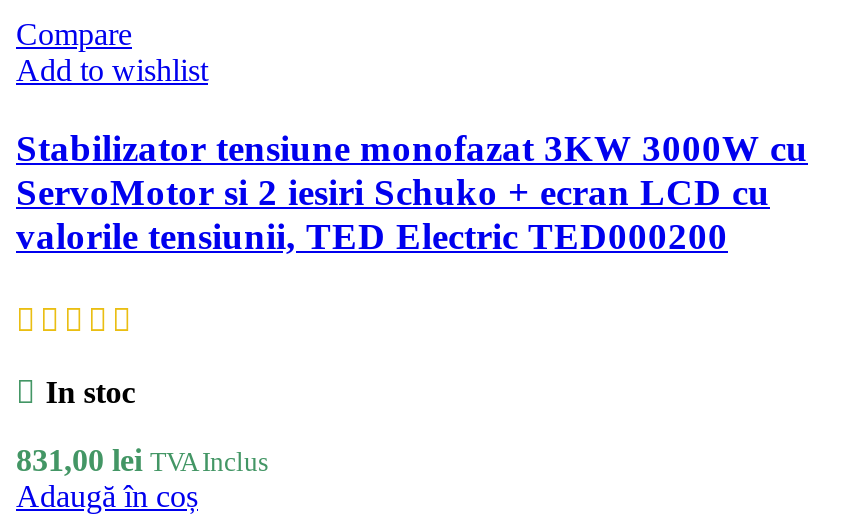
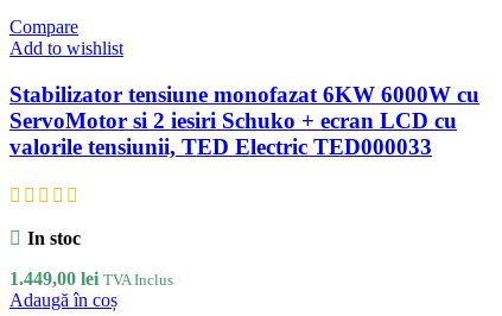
- Stabilizator tensiune monofazat 3KW 3000W cu
+ Stabilizator tensiune monofazat 6KW 6000W cu

- valorile tensiunii, TED Electric TED000200
+ valorile tensiunii, TED Electric TED000033

- 831,00 lei TVA Inclus
+ 1.449,00 lei TVA Inclus
